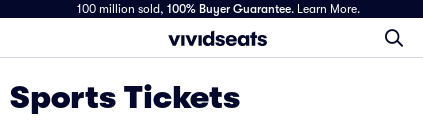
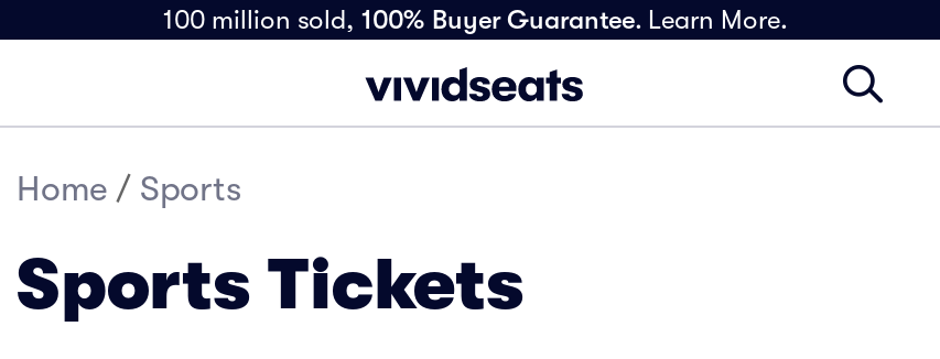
+ Home / Sports
